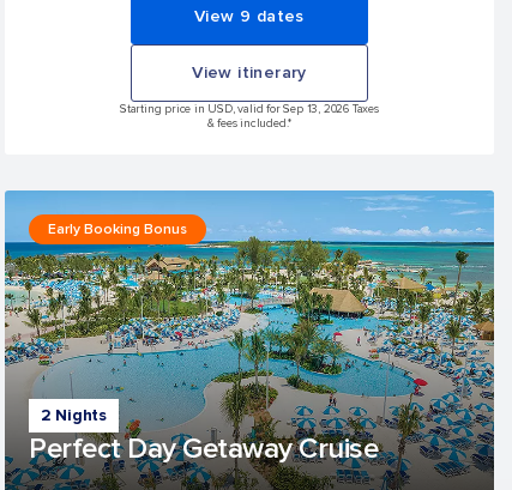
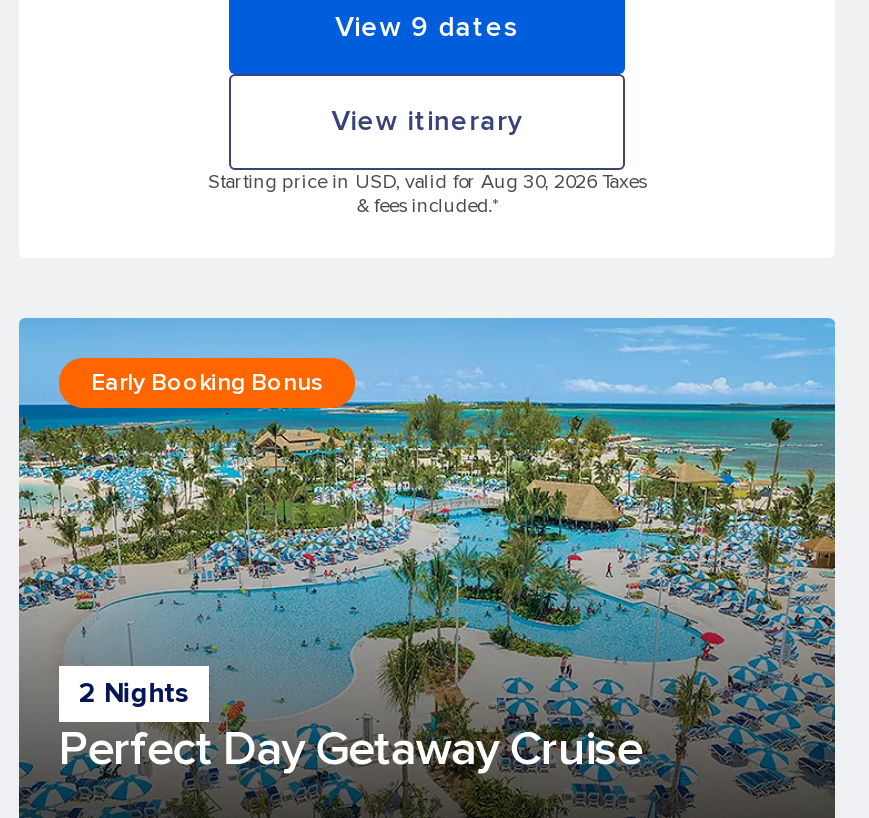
- Starting price in USD, valid for Sep 13, 2026 Taxes
+ Starting price in USD, valid for Aug 30, 2026 Taxes
